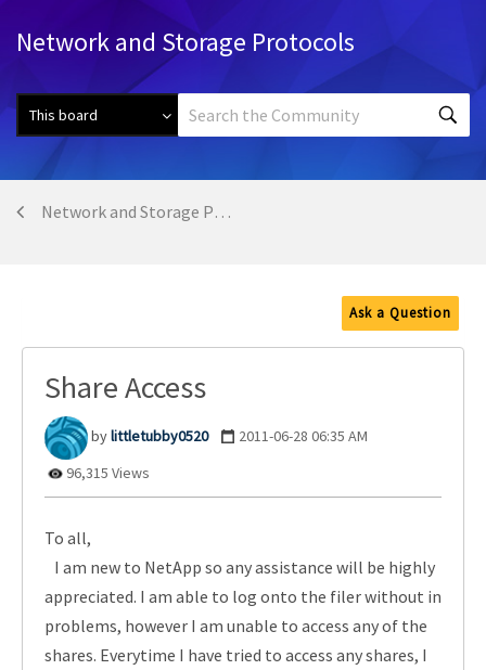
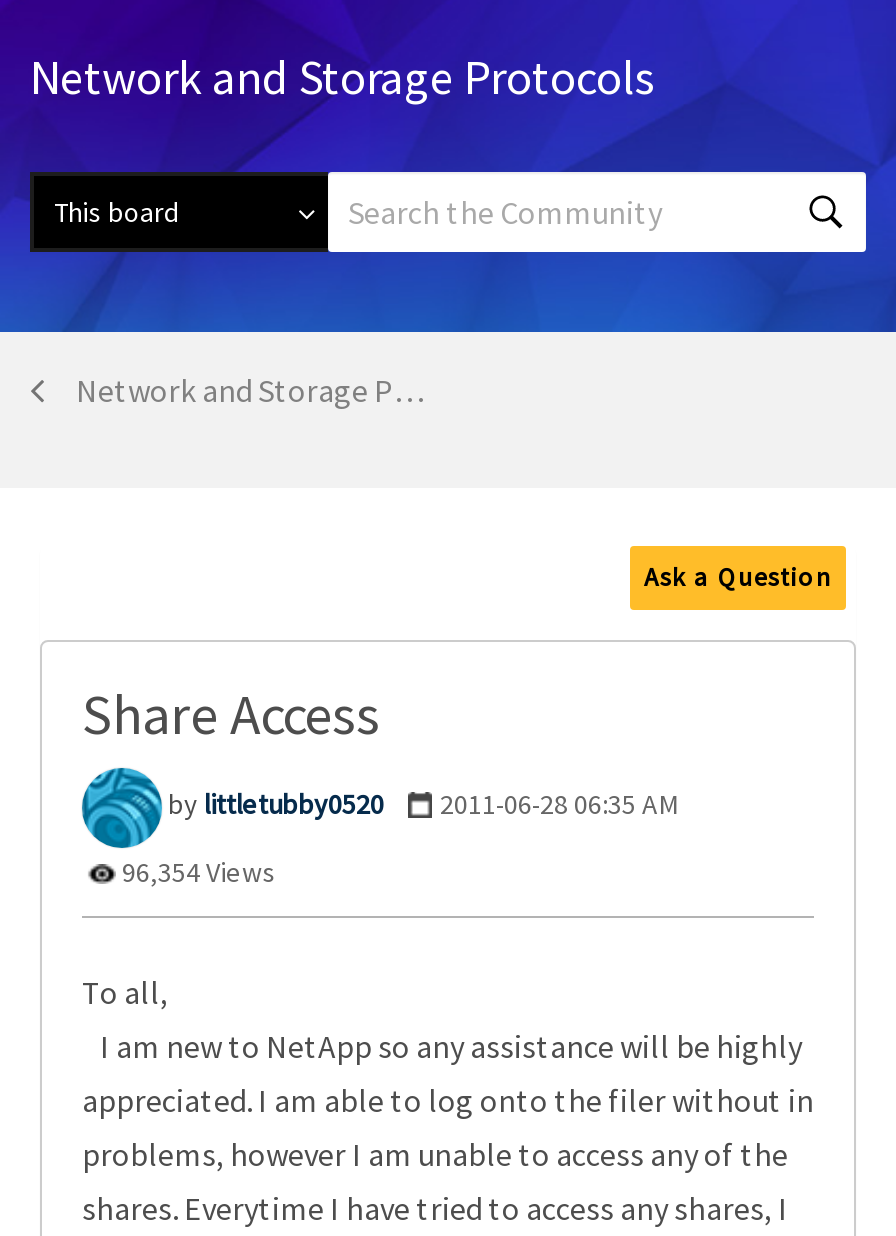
- 96,315 Views
+ 96,354 Views
